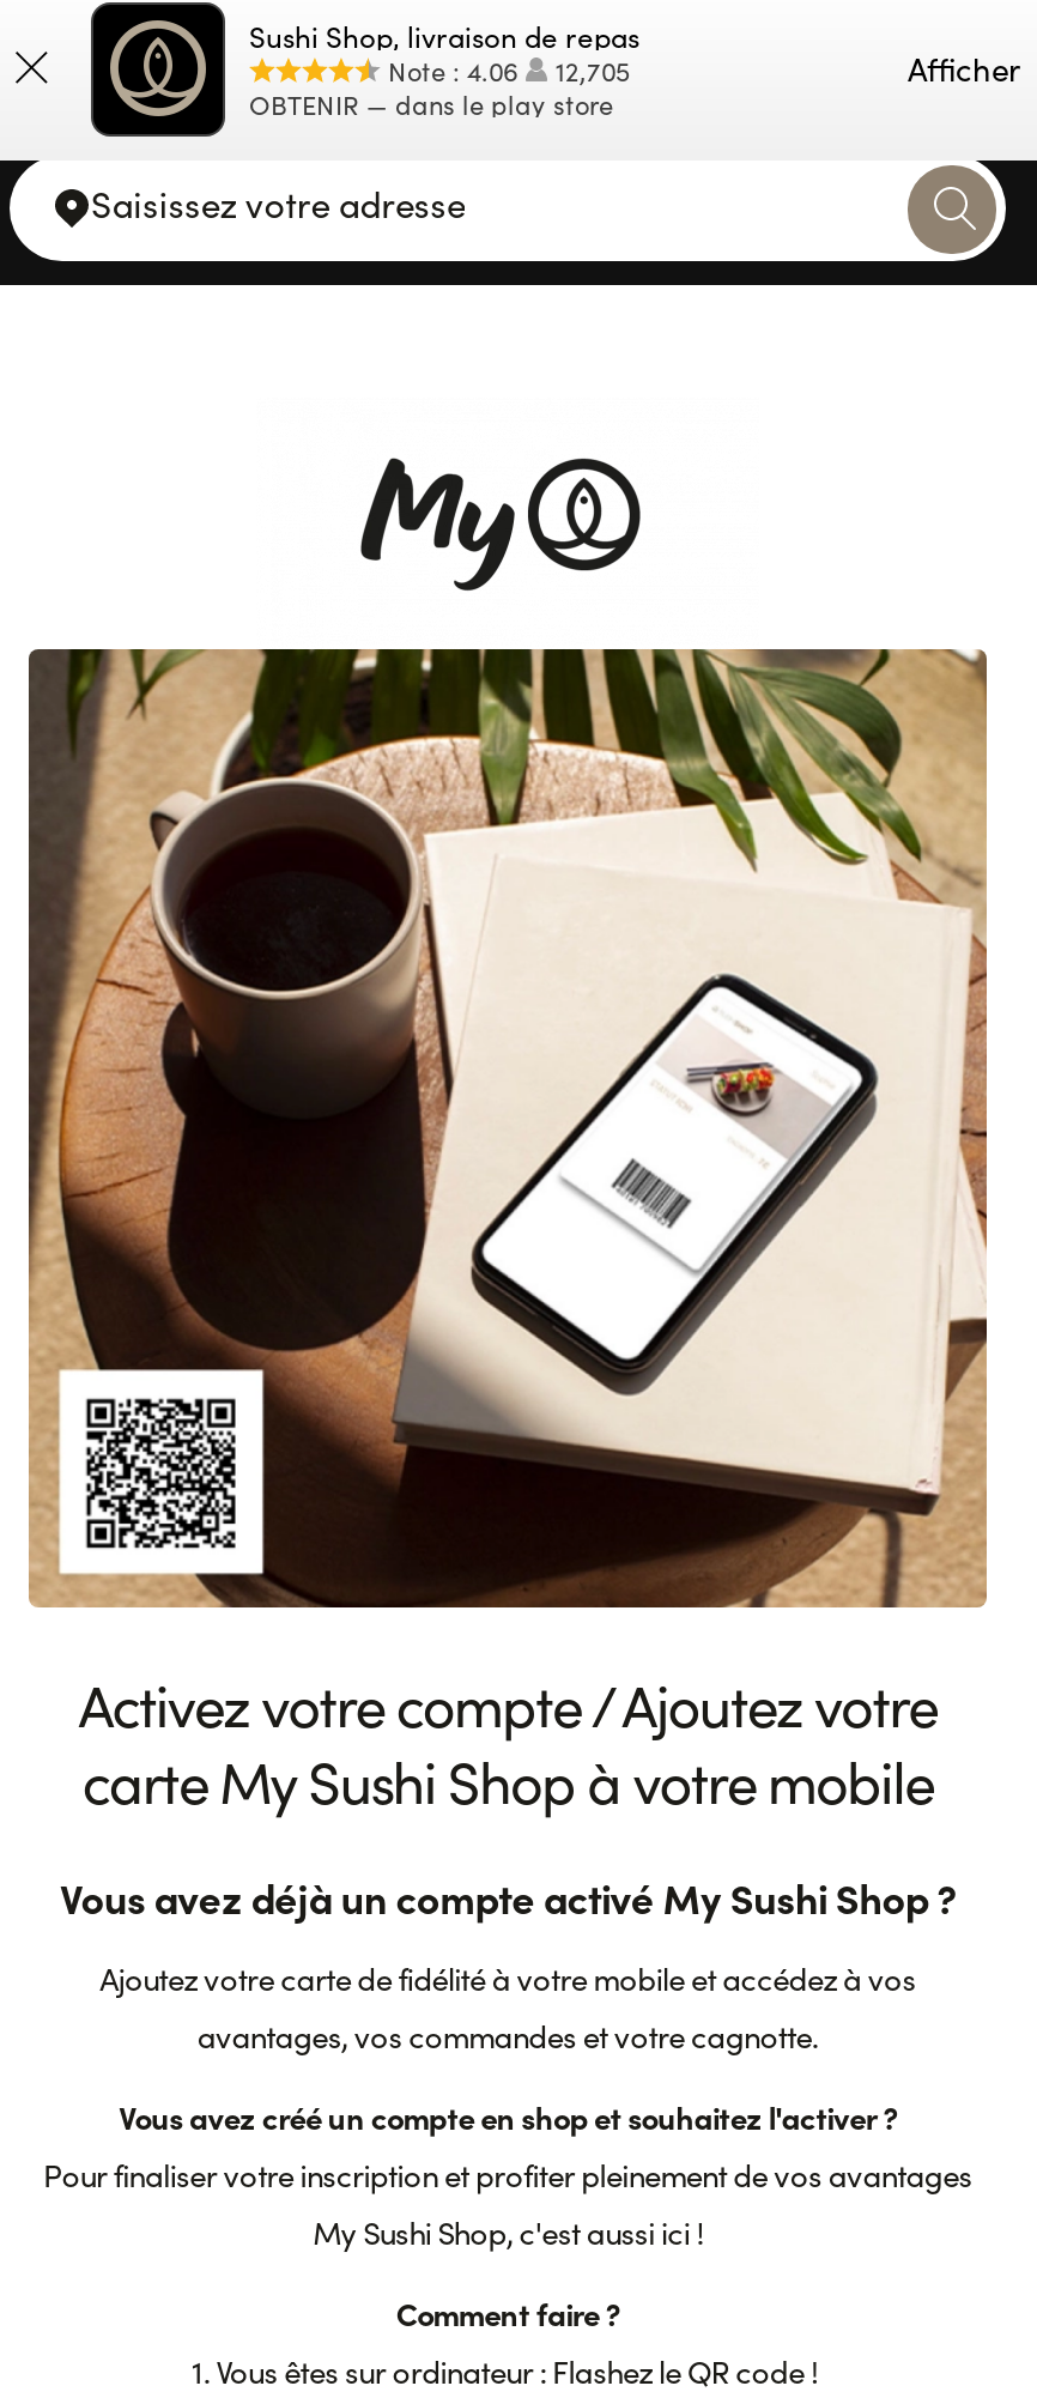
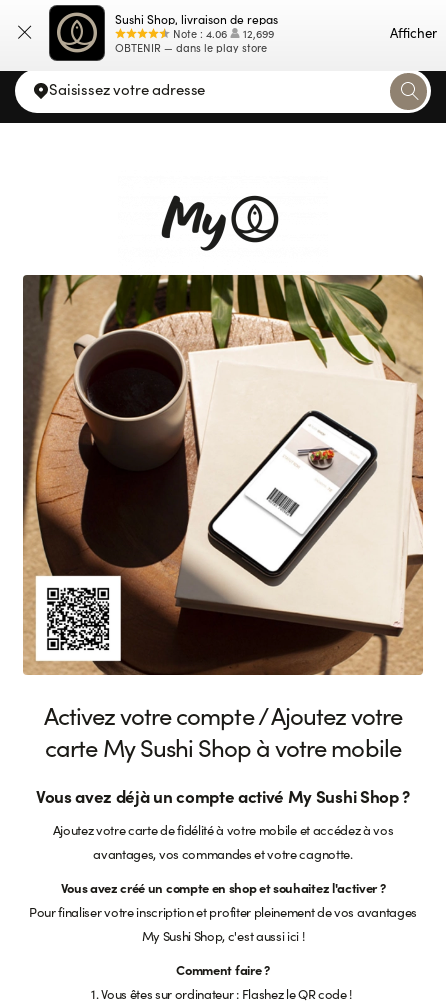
- Note: 4.06 12,705
+ Note: 4.06 12,699
